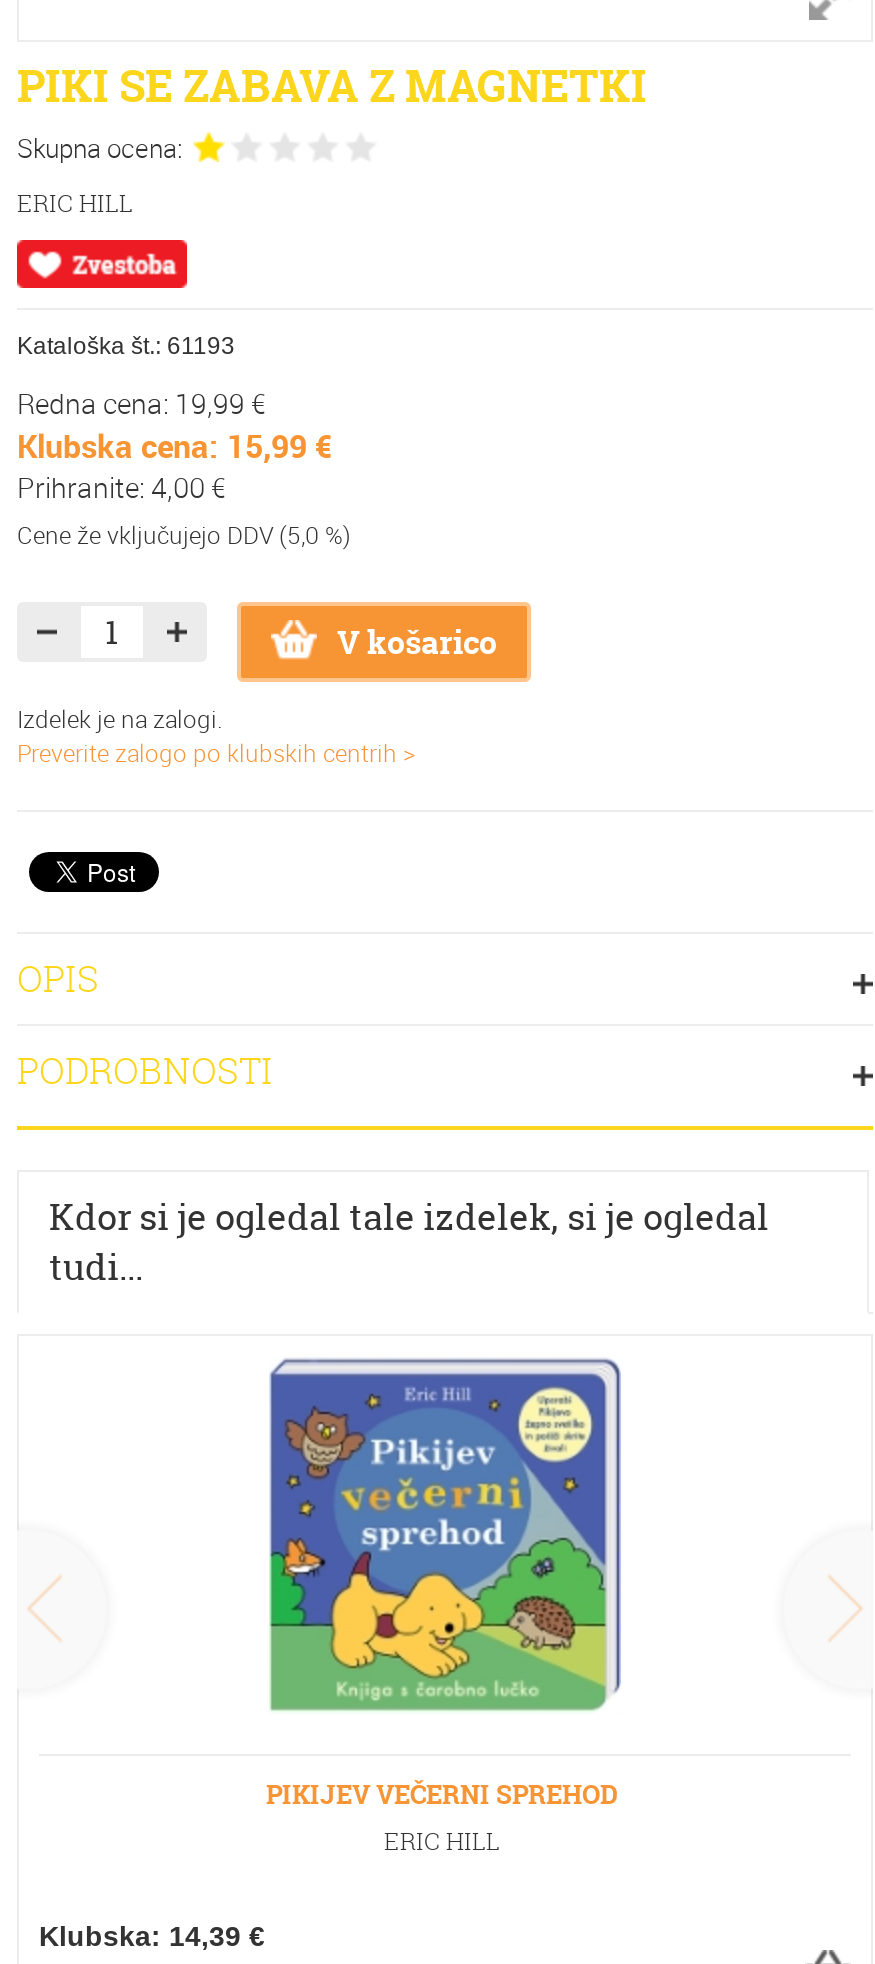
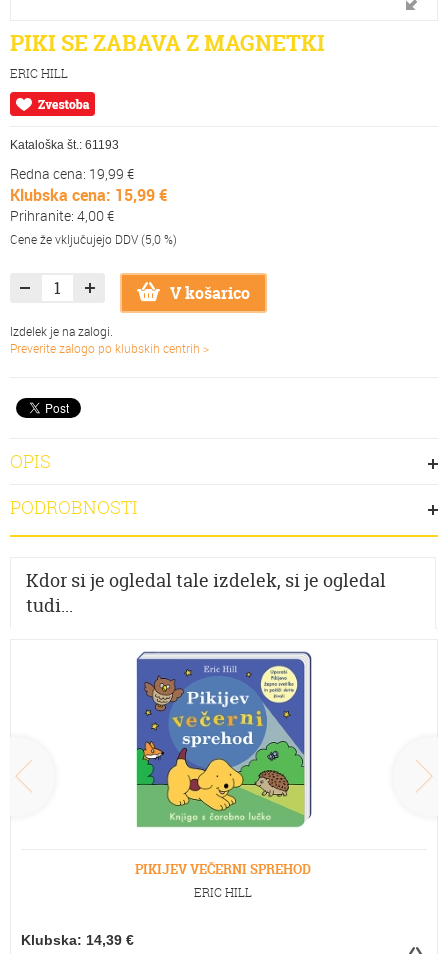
- Skupna ocena:
